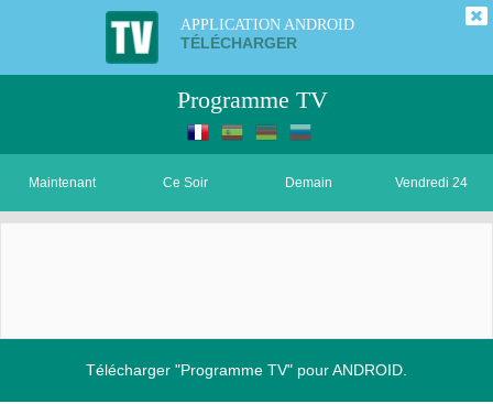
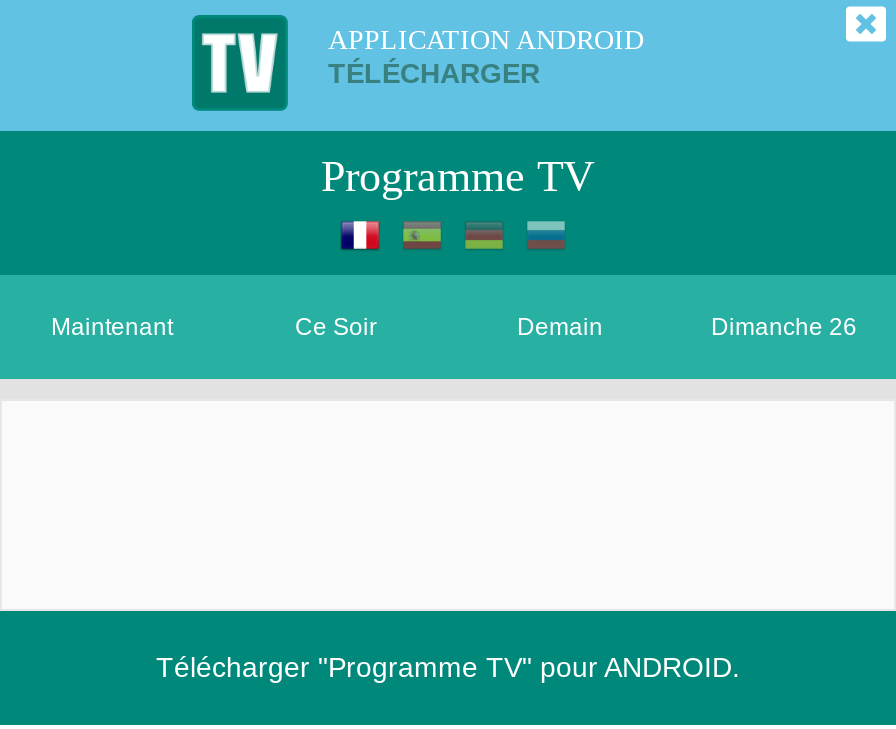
- Vendredi 24
+ Dimanche 26
